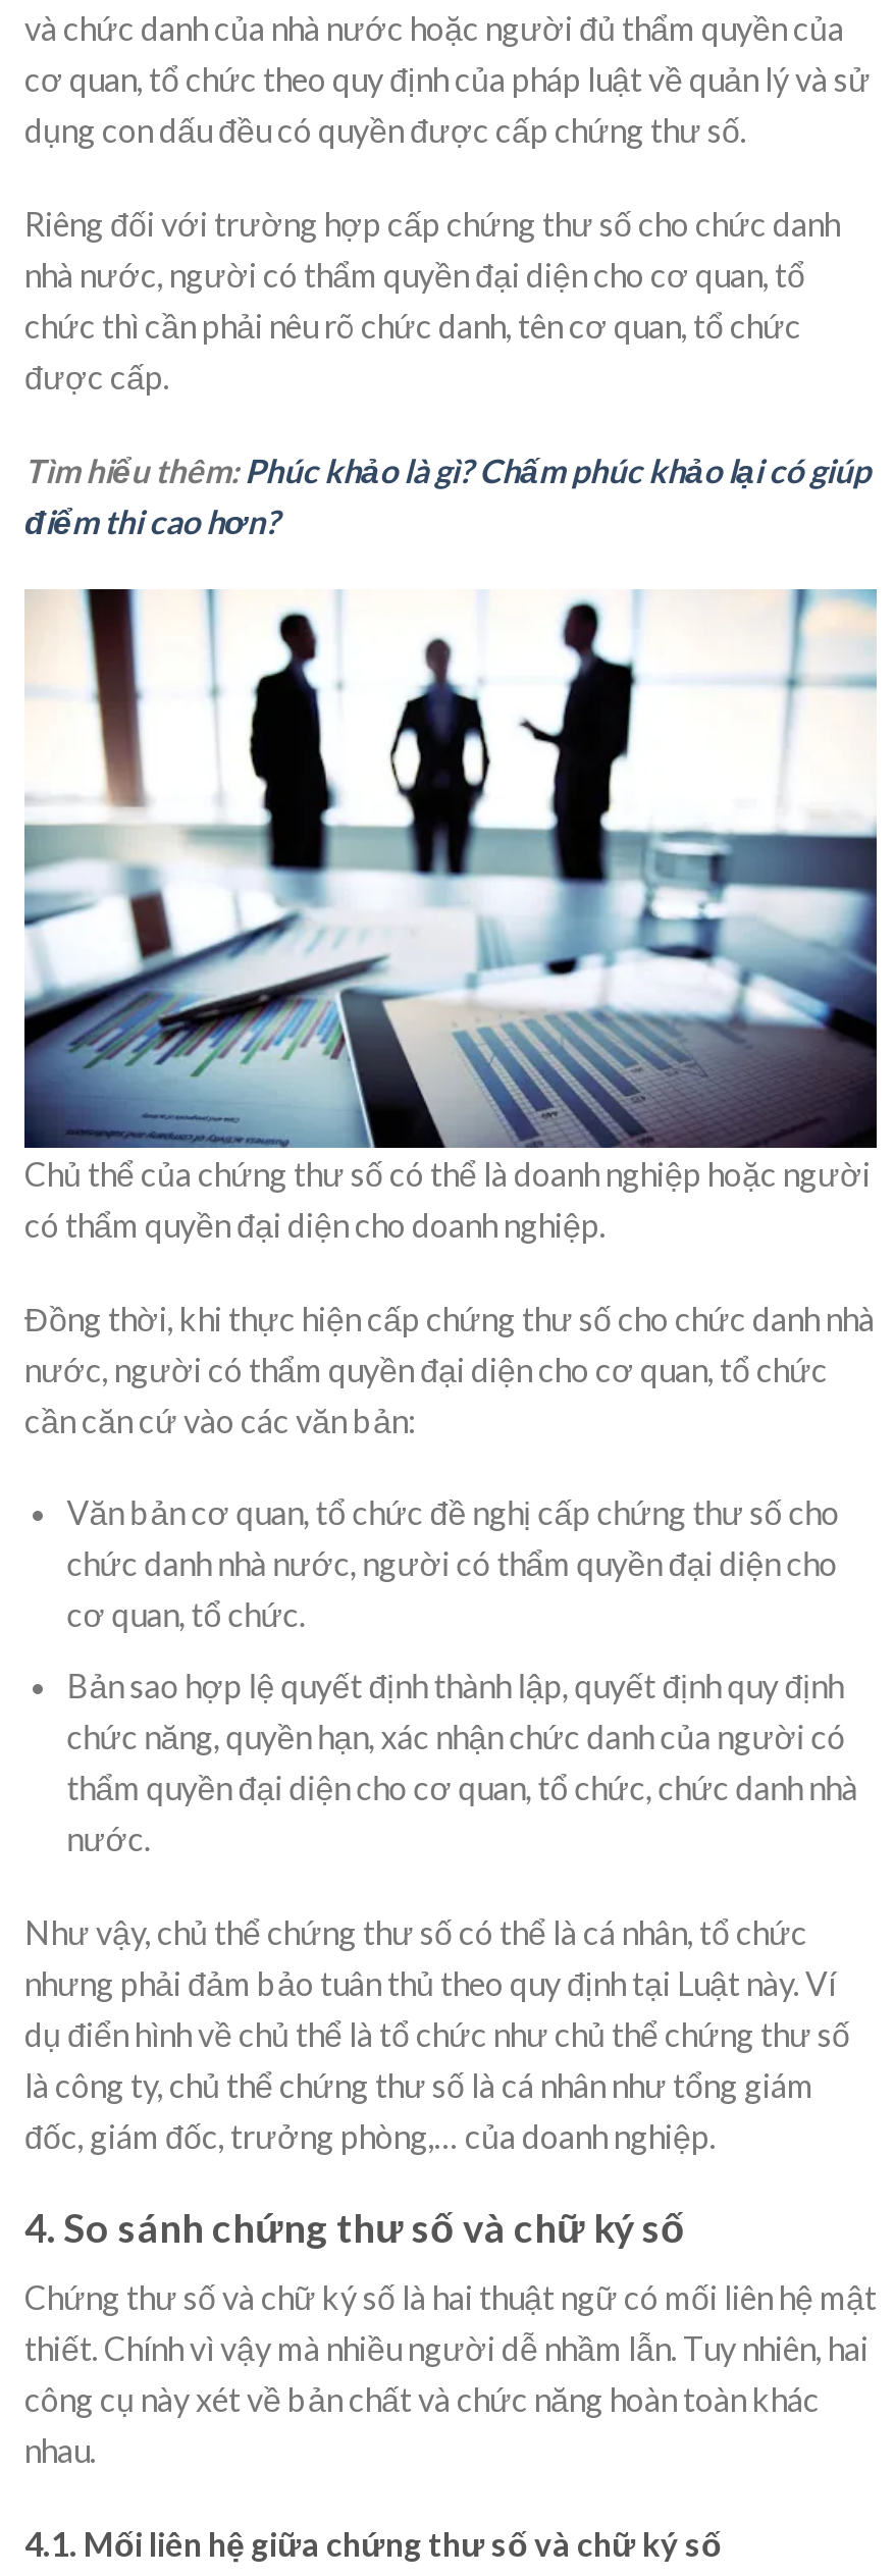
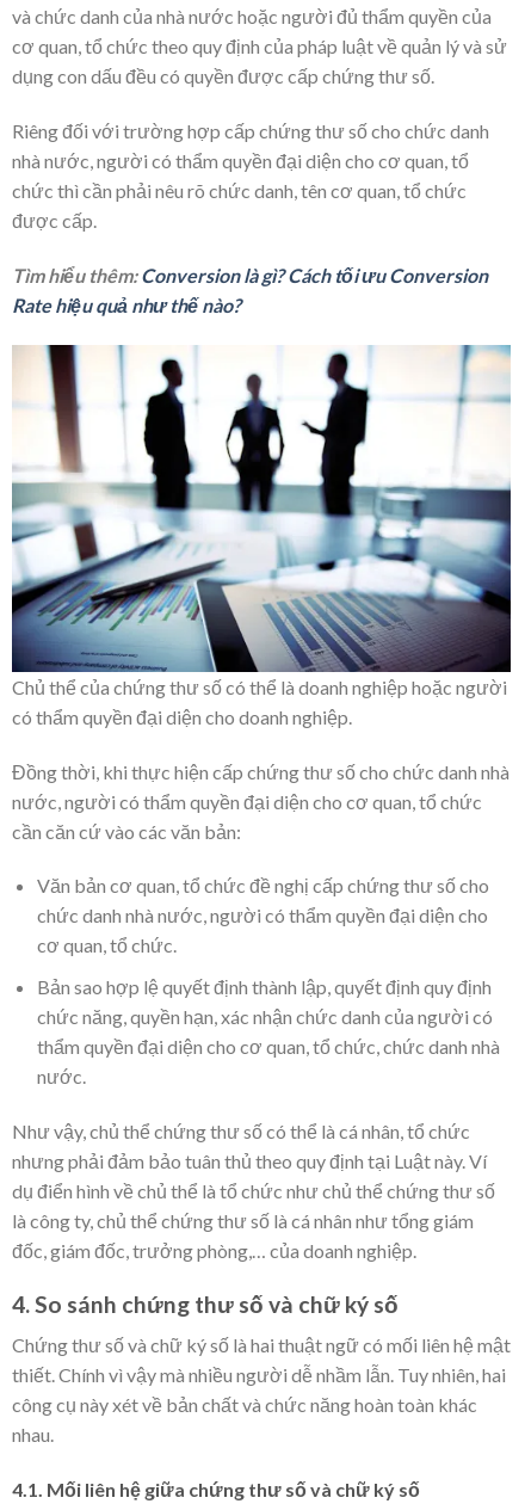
- Tìm hiểu thêm: Phúc khảo là gì? Chấm phúc khảo lại có giúp
- điểm thi cao hơn?
+ Tìm hiểu thêm: Conversion là gì? Cách tối ưu Conversion
+ Rate hiệu quả như thế nào?
